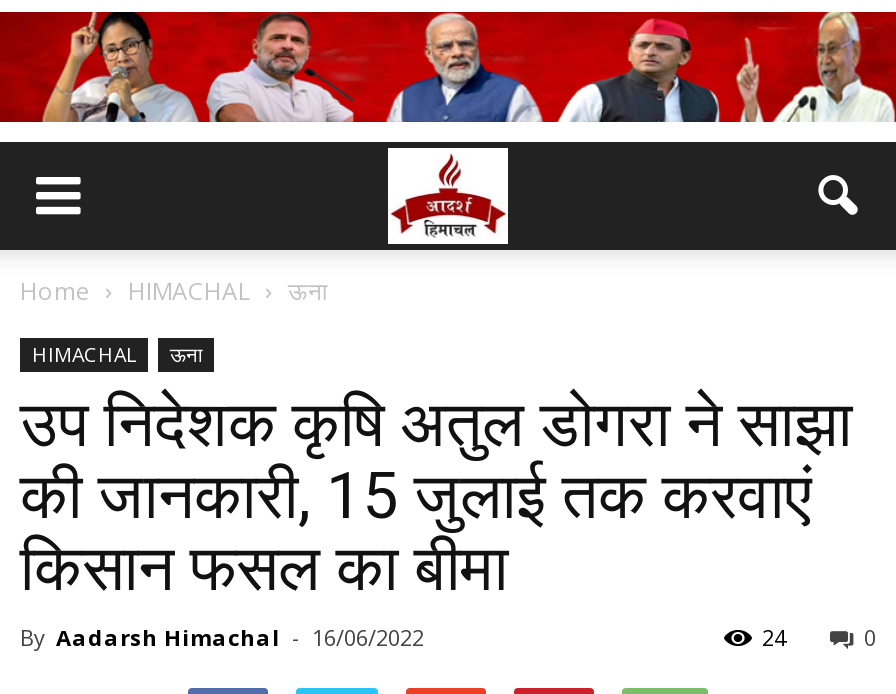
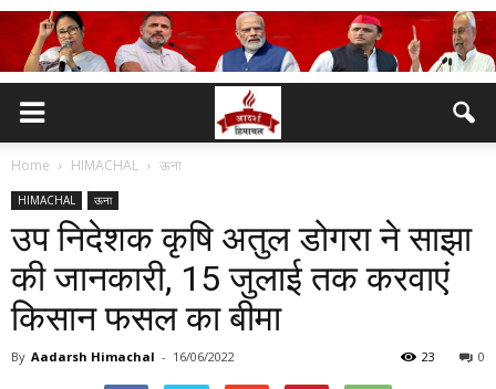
- 24
+ 23
